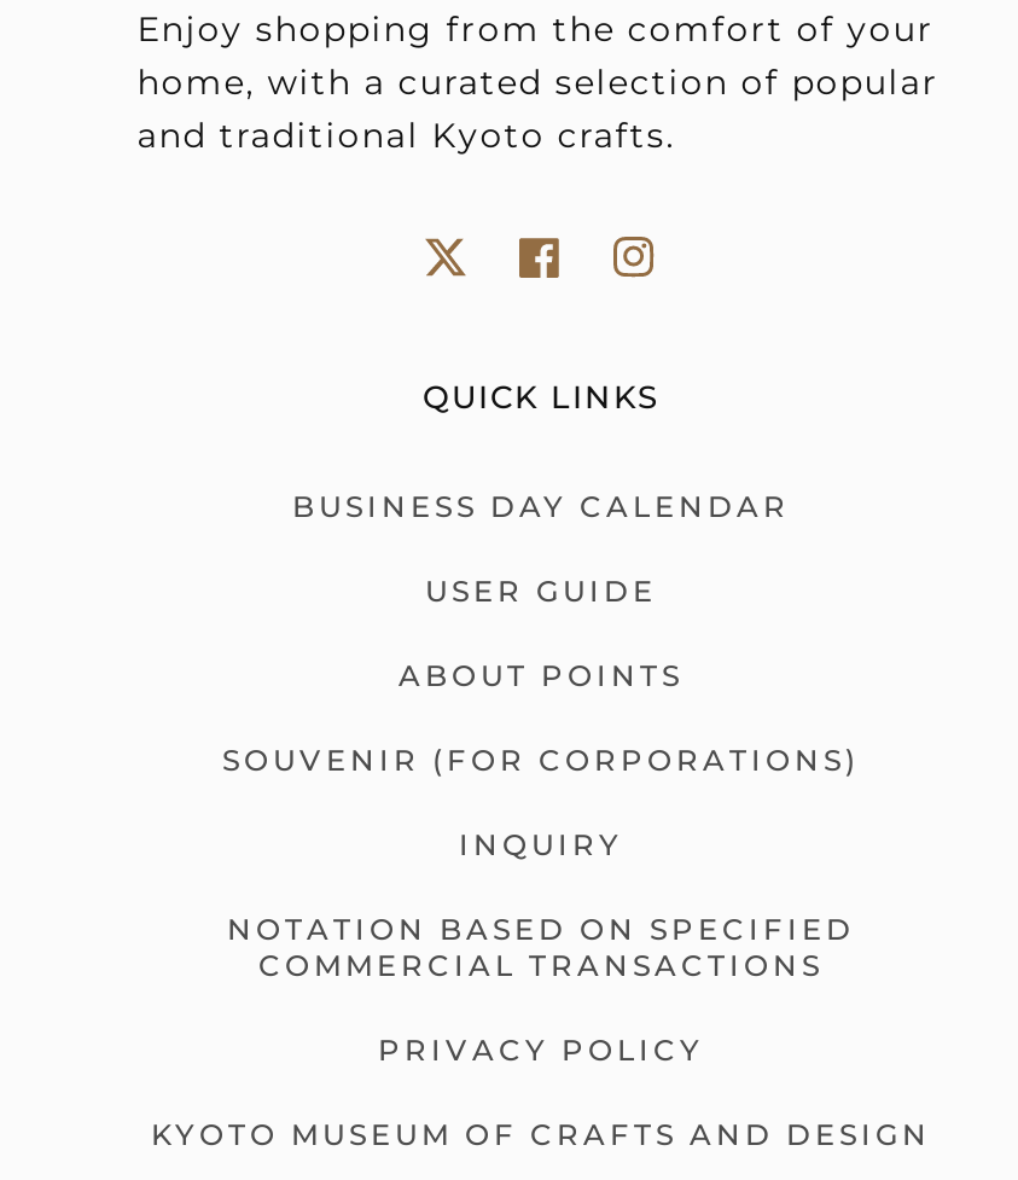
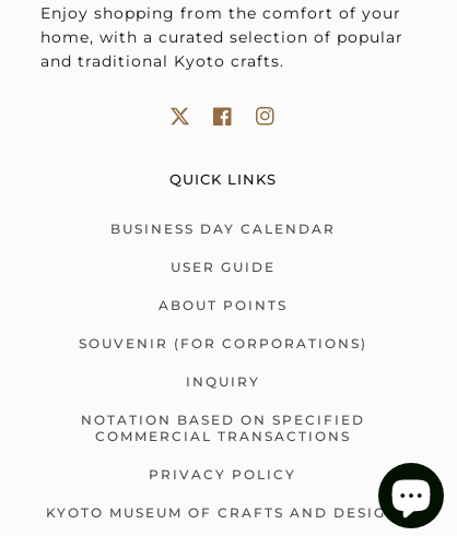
+ [image]
